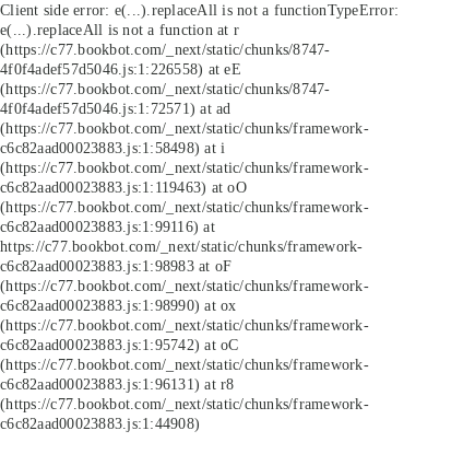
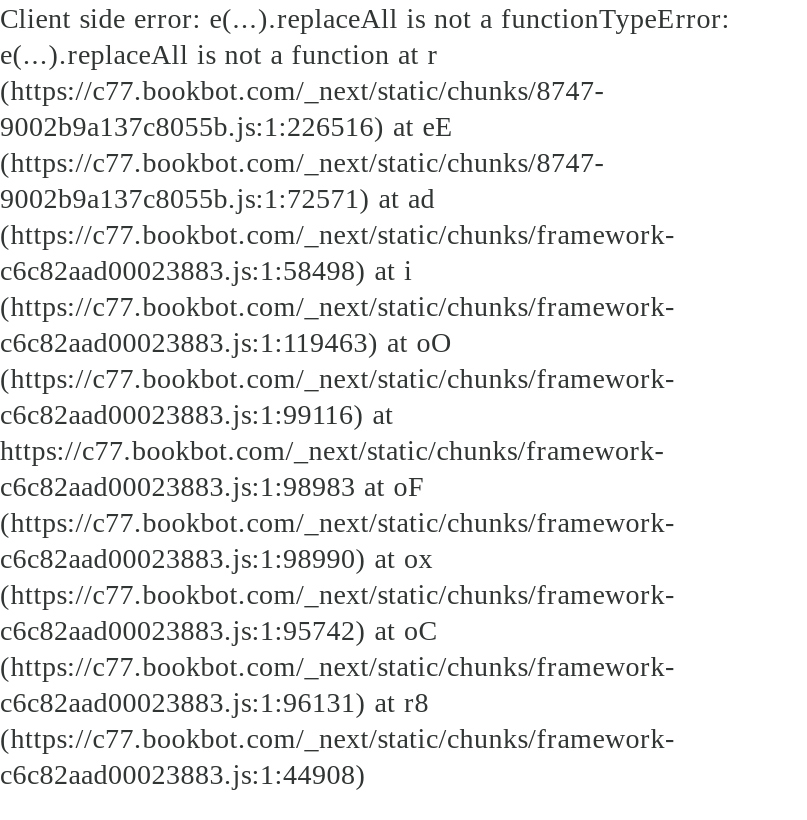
- 4f0f4adef57d5046.js:1:226558) at eE
+ 9002b9a137c8055b.js:1:226516) at eE

- 4f0f4adef57d5046.js:1:72571) at ad
+ 9002b9a137c8055b.js:1:72571) at ad
